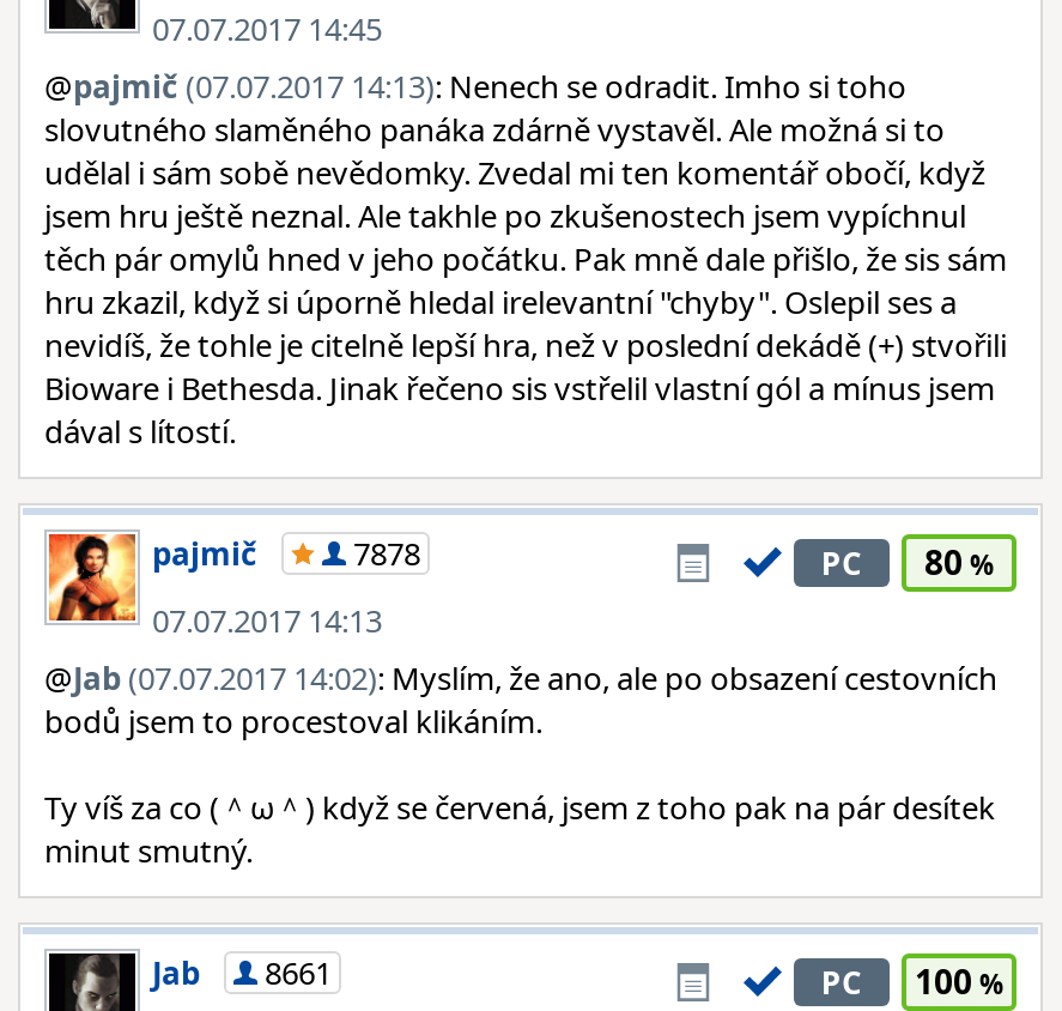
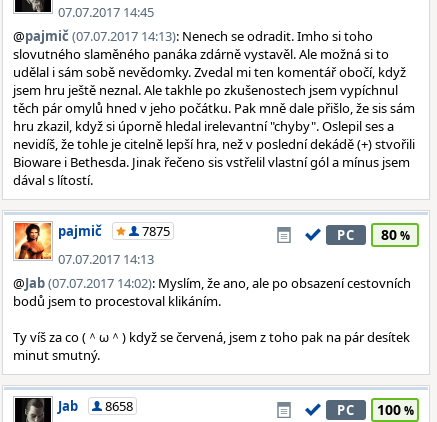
- 7878
+ 7875

- Jab 8661
+ Jab 8658
